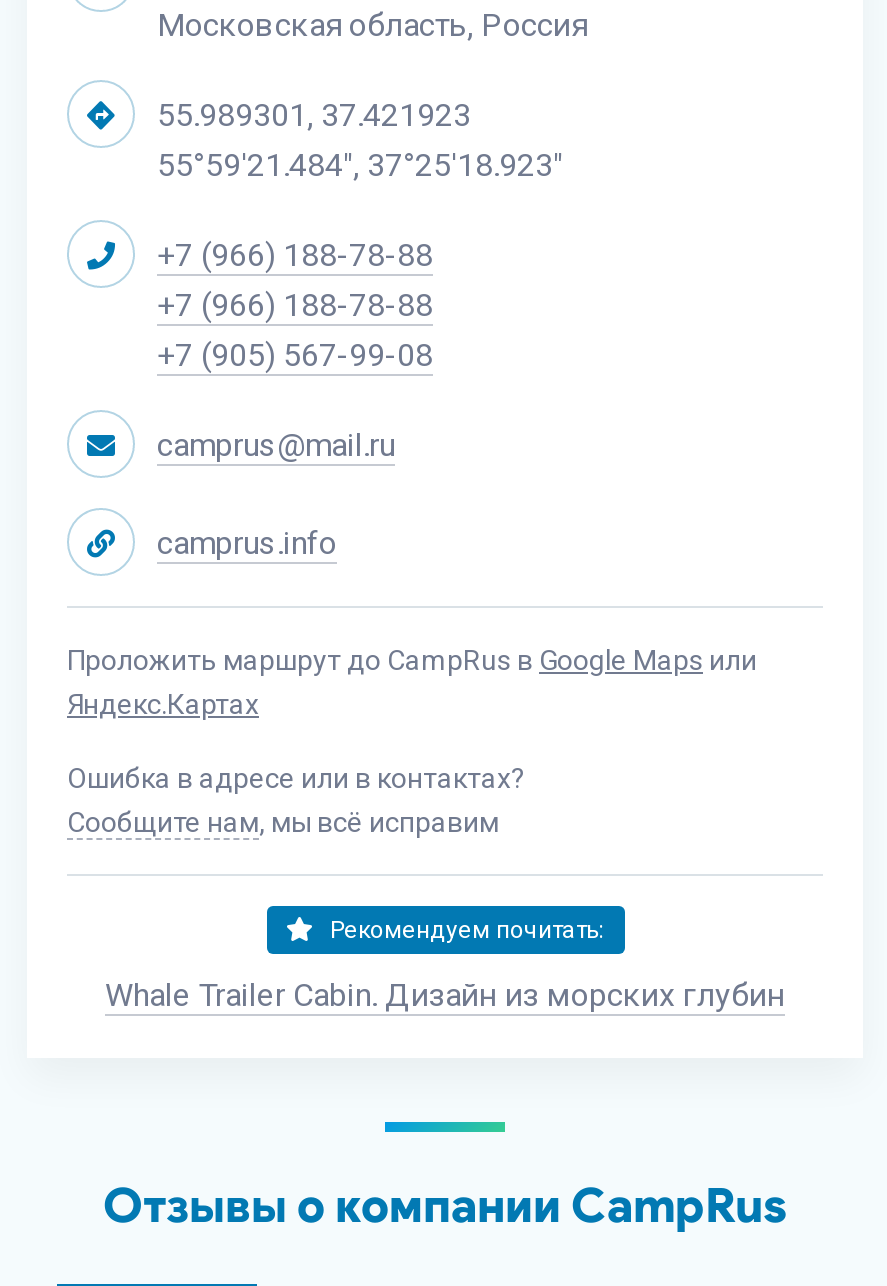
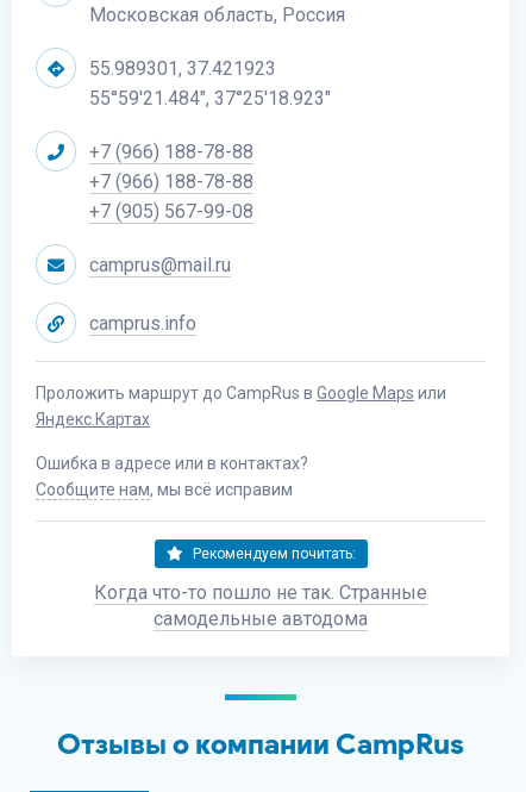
- Whale Trailer Cabin. Дизайн из морских глубин
+ Когда что-то пошло не так. Странные
+ самодельные автодома
